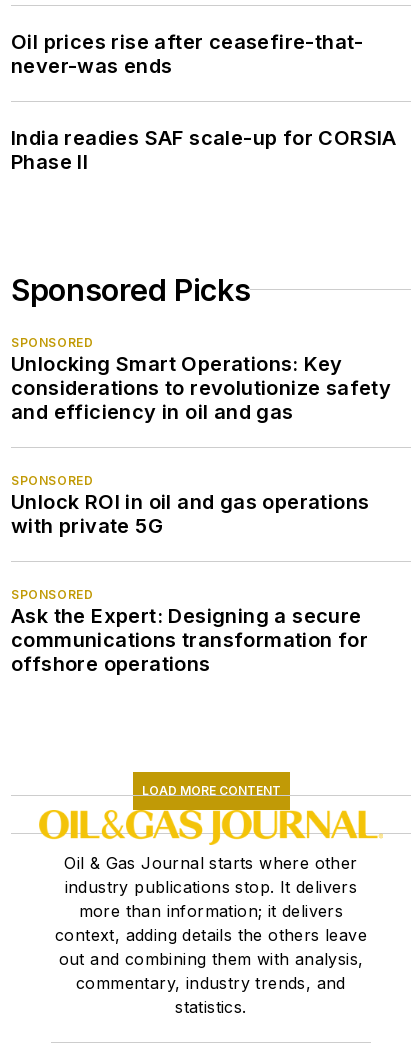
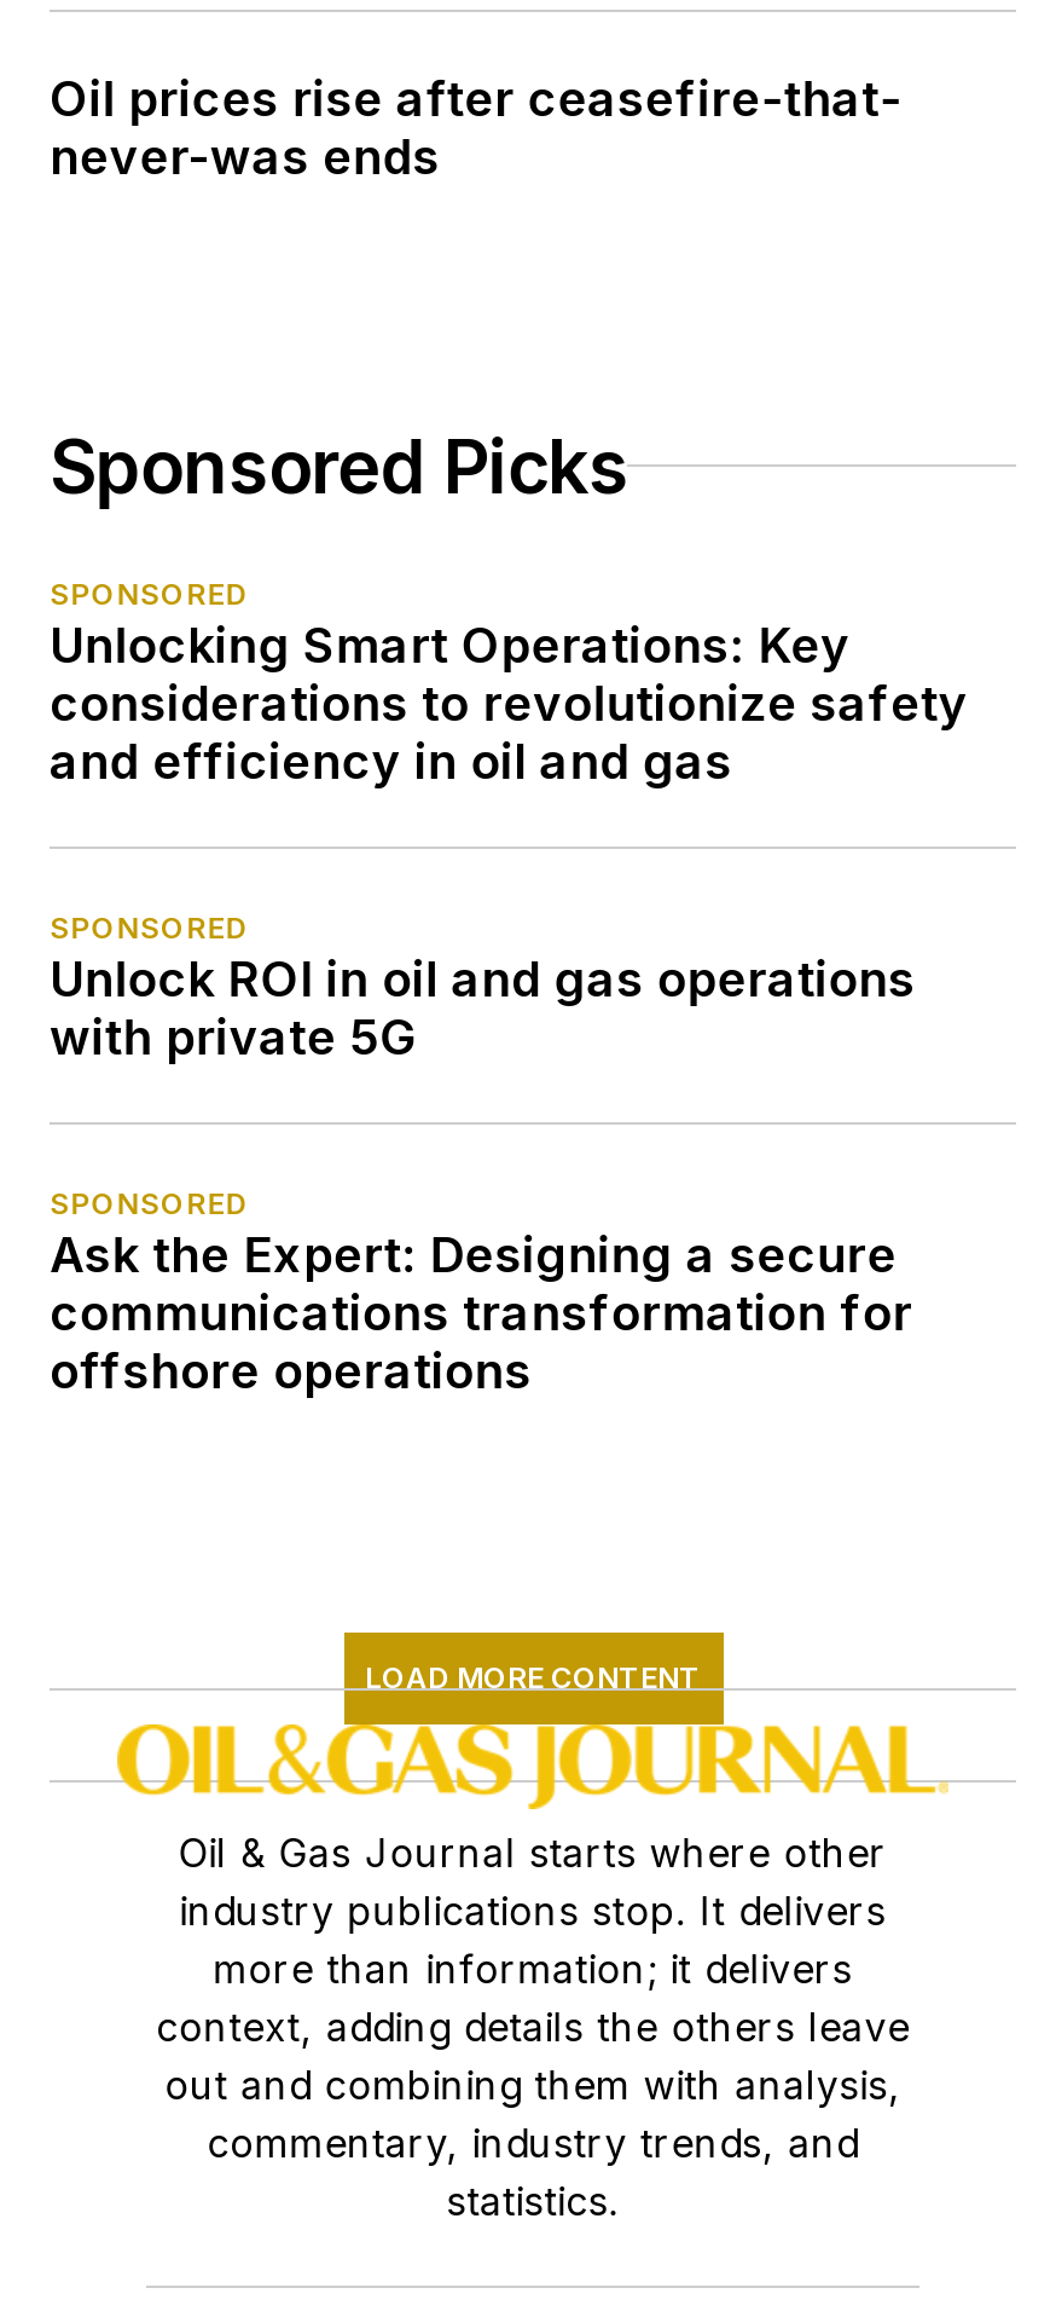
- India readies SAF scale-up for CORSIA
- Phase II
